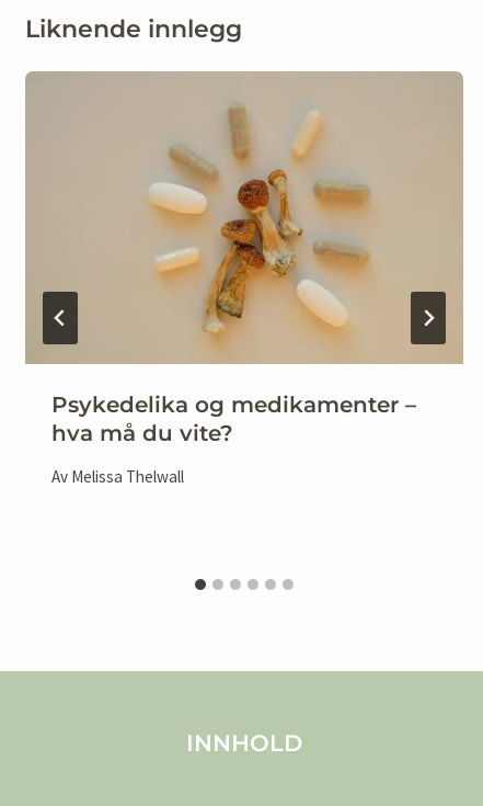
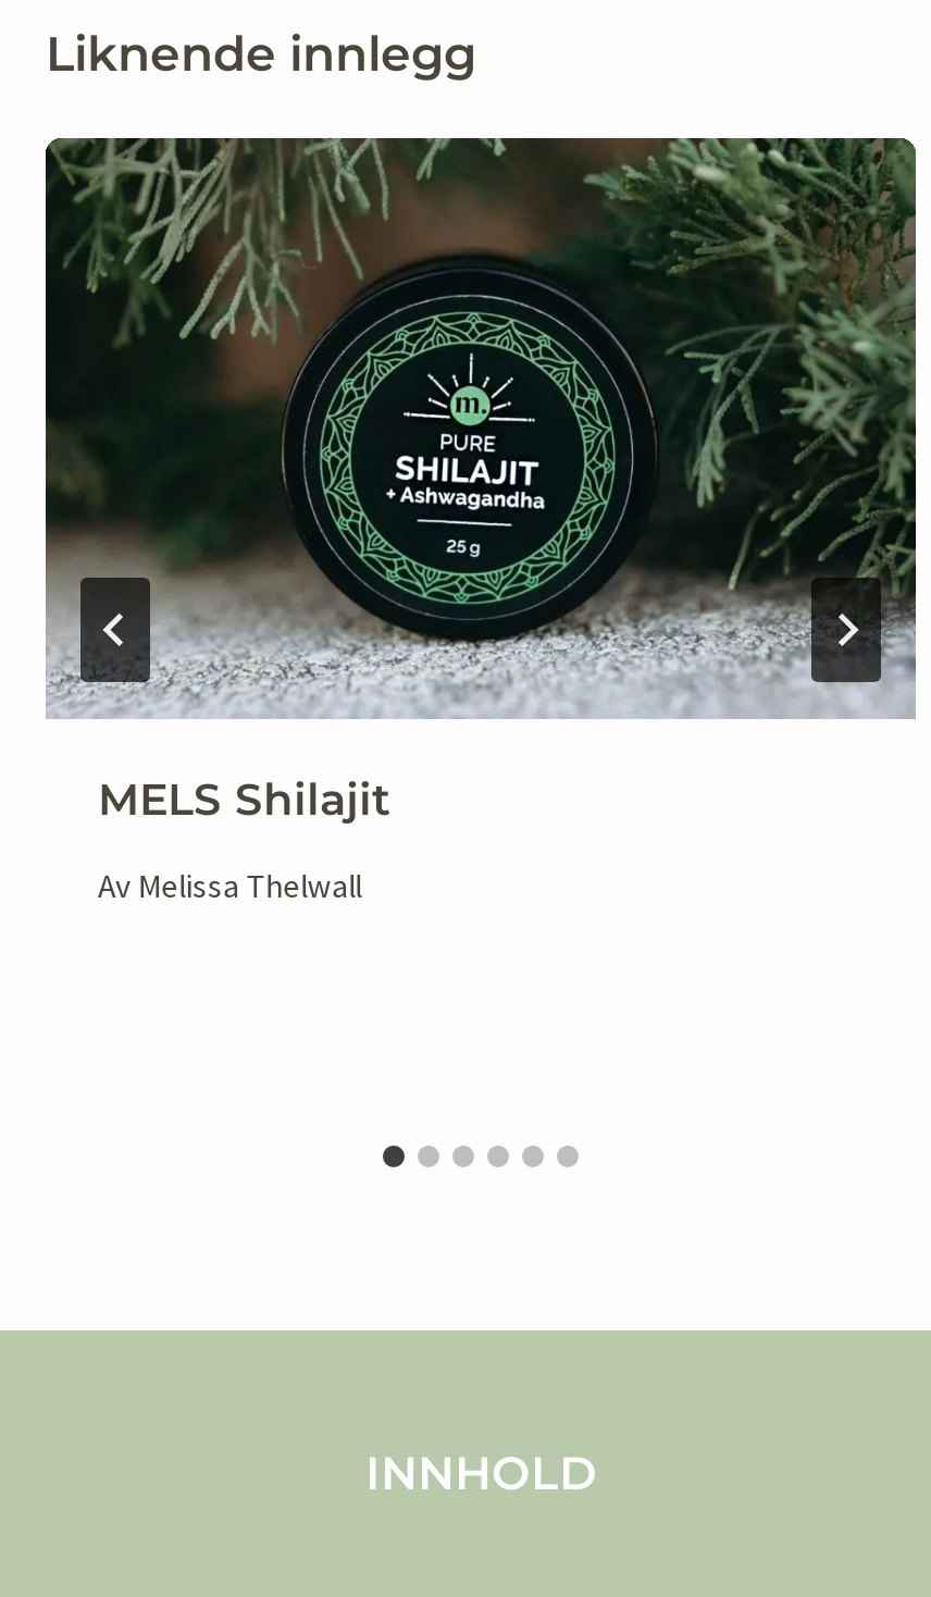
- [image]
- Psykedelika og medikamenter –
- hva må du vite?
+ [image]
+ MELS Shilajit

moved up: Av Melissa Thelwall
